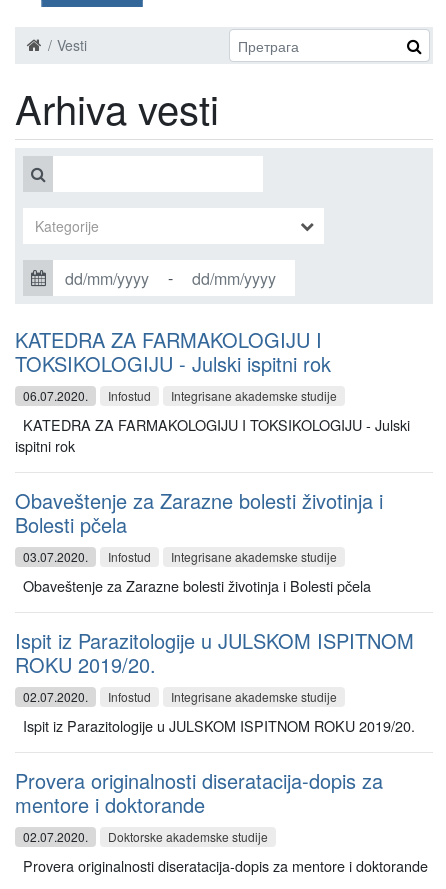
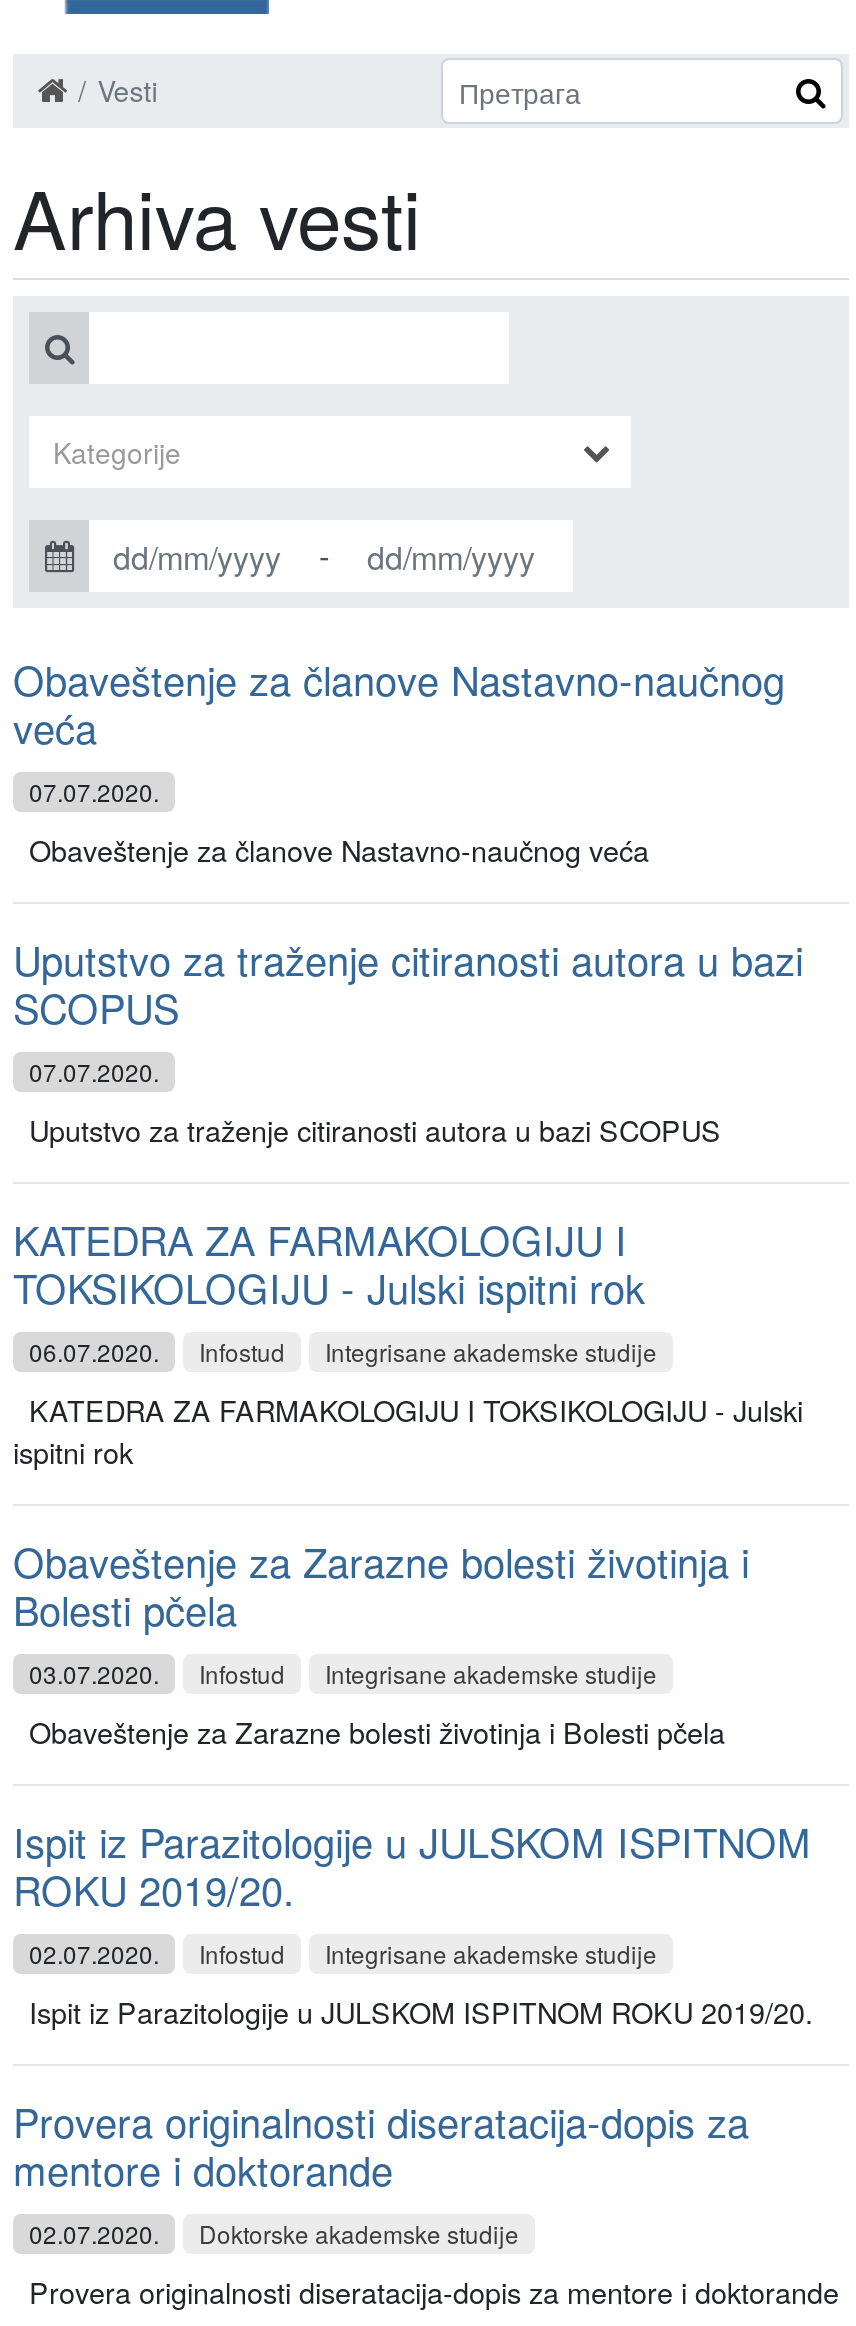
+ Obaveštenje za članove Nastavno-naučnog
+ veća
+ 07.07.2020.
+ Obaveštenje za članove Nastavno-naučnog veća
+ Uputstvo za traženje citiranosti autora u bazi
+ SCOPUS
+ 07.07.2020.
+ Uputstvo za traženje citiranosti autora u bazi SCOPUS
